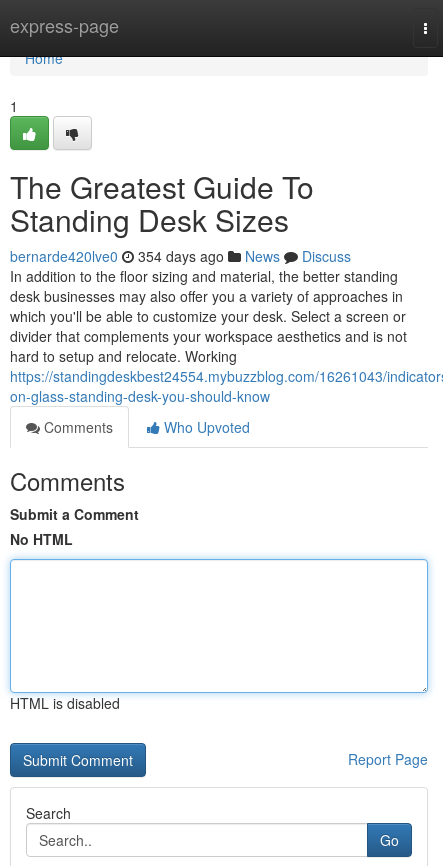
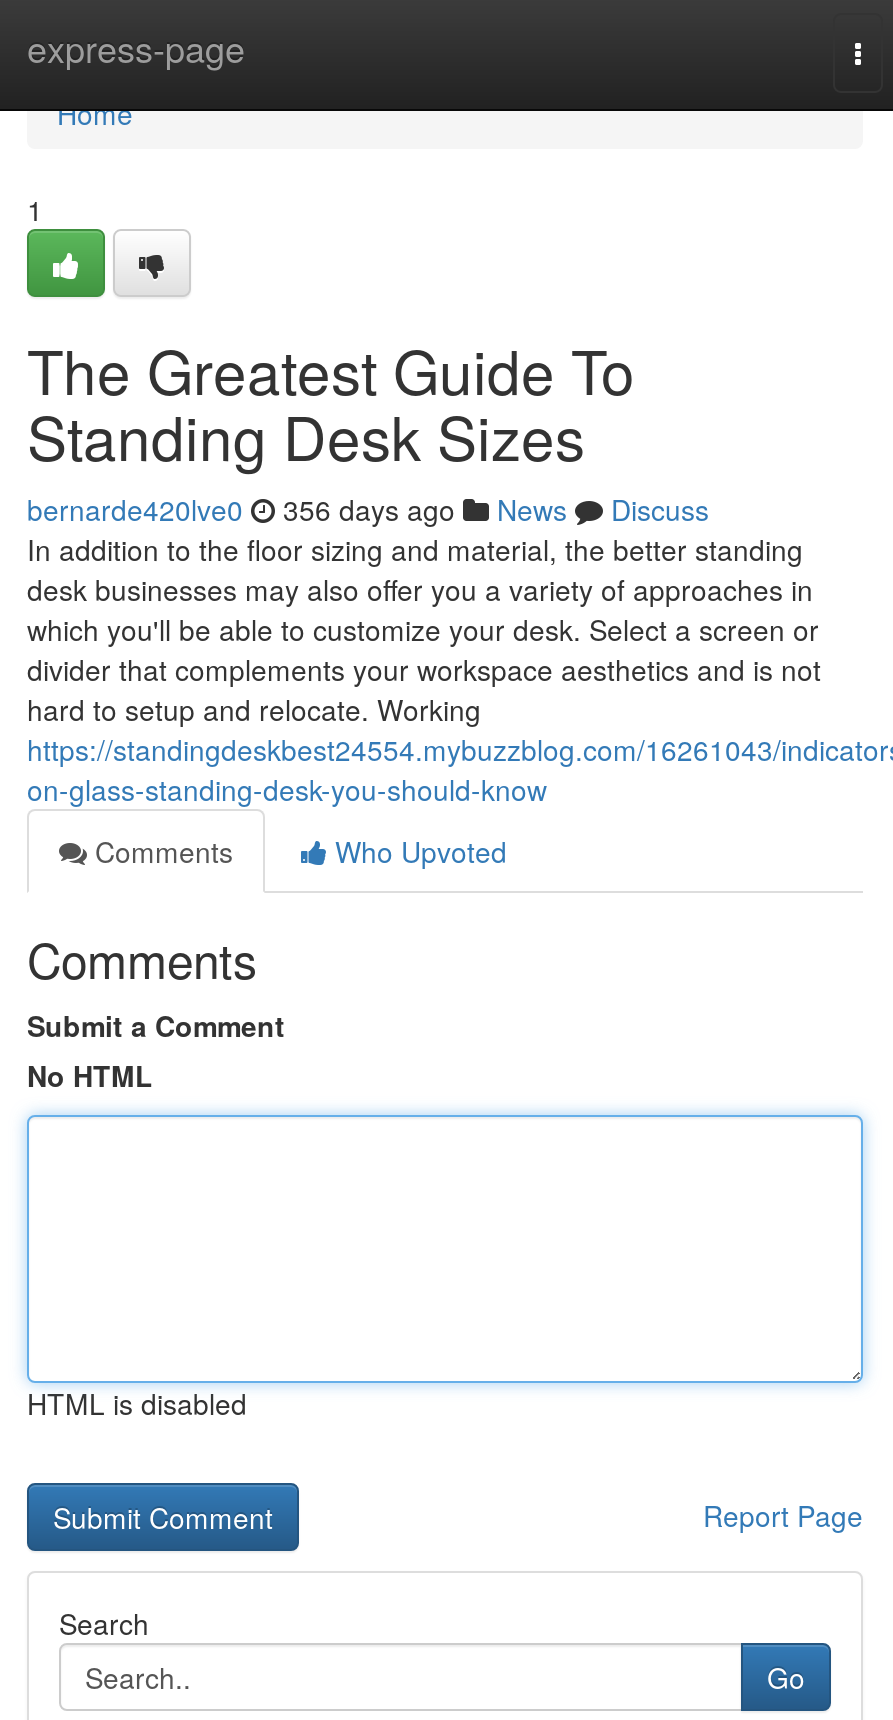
- bernarde420lve0 354 days ago News Discuss
+ bernarde420lve0 356 days ago News Discuss
